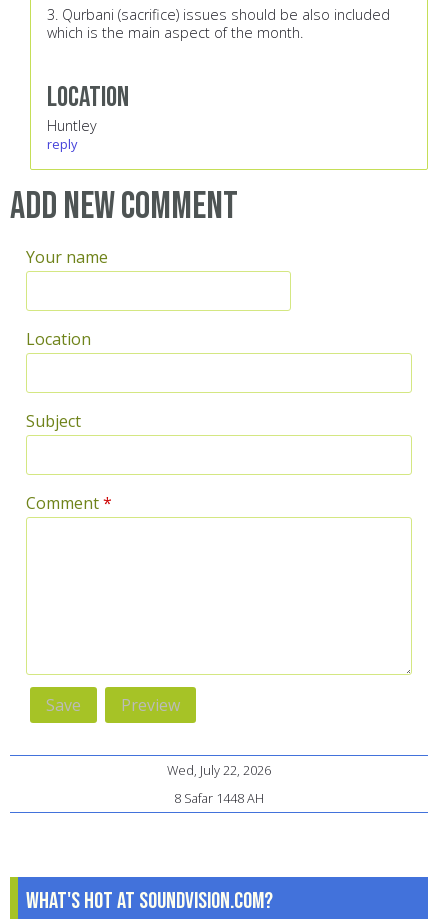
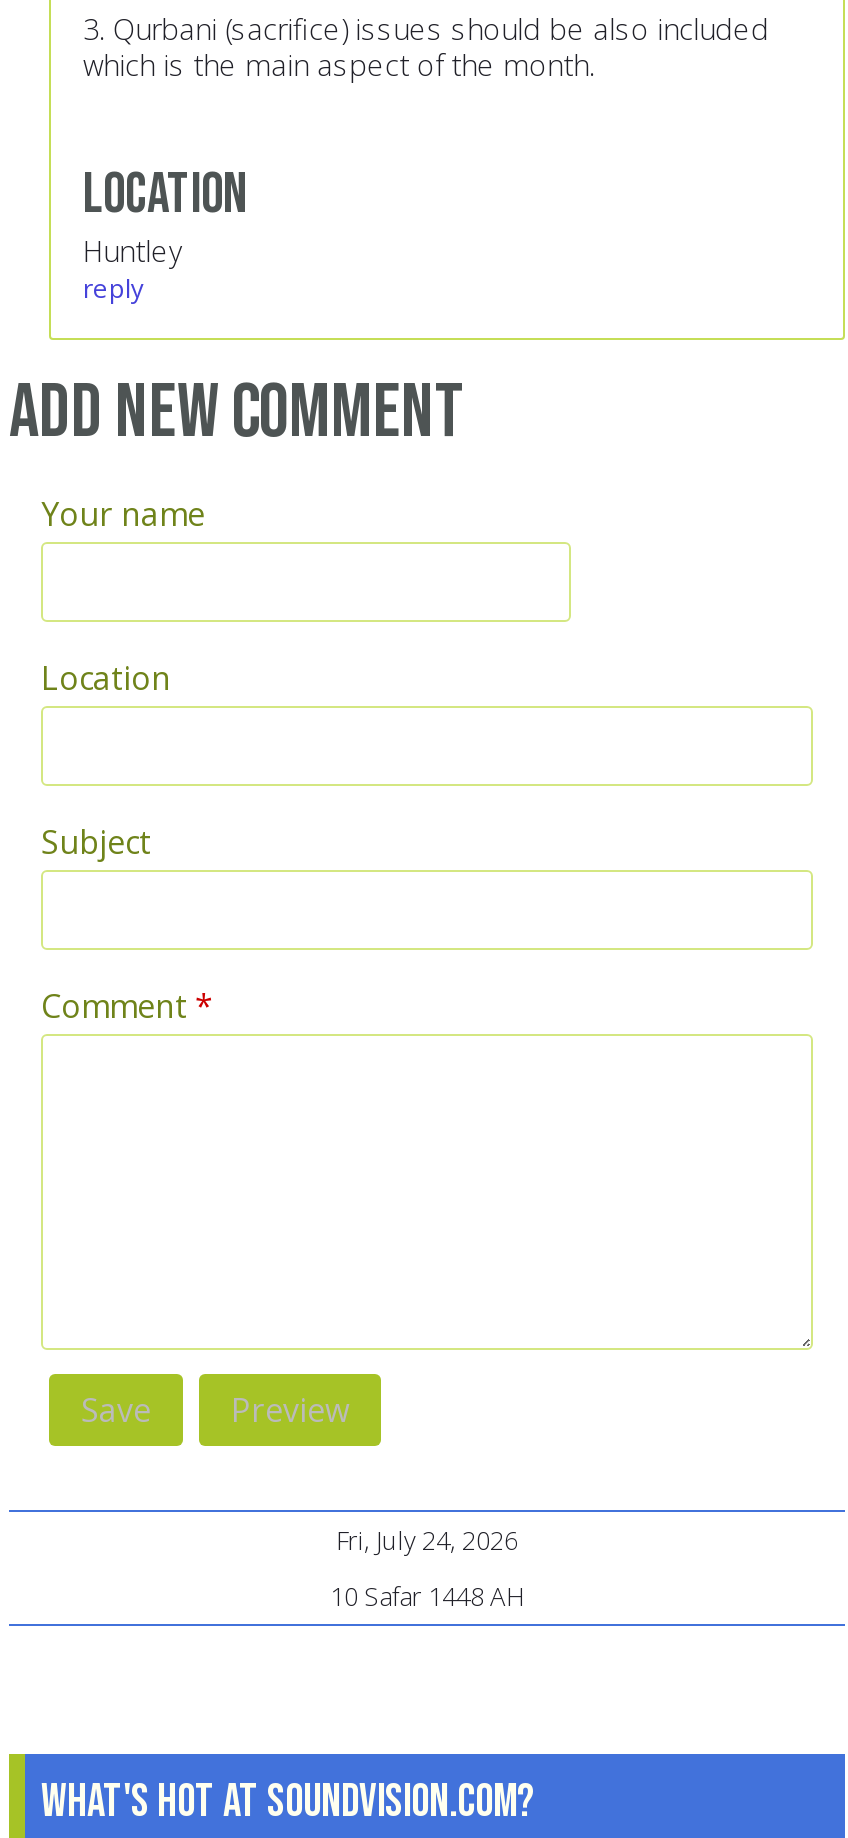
- Wed, July 22, 2026
+ Fri, July 24, 2026

- 8 Safar 1448 AH
+ 10 Safar 1448 AH
